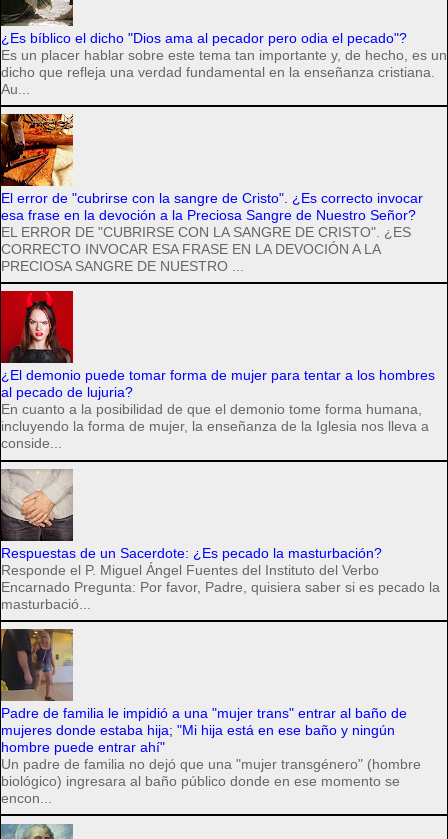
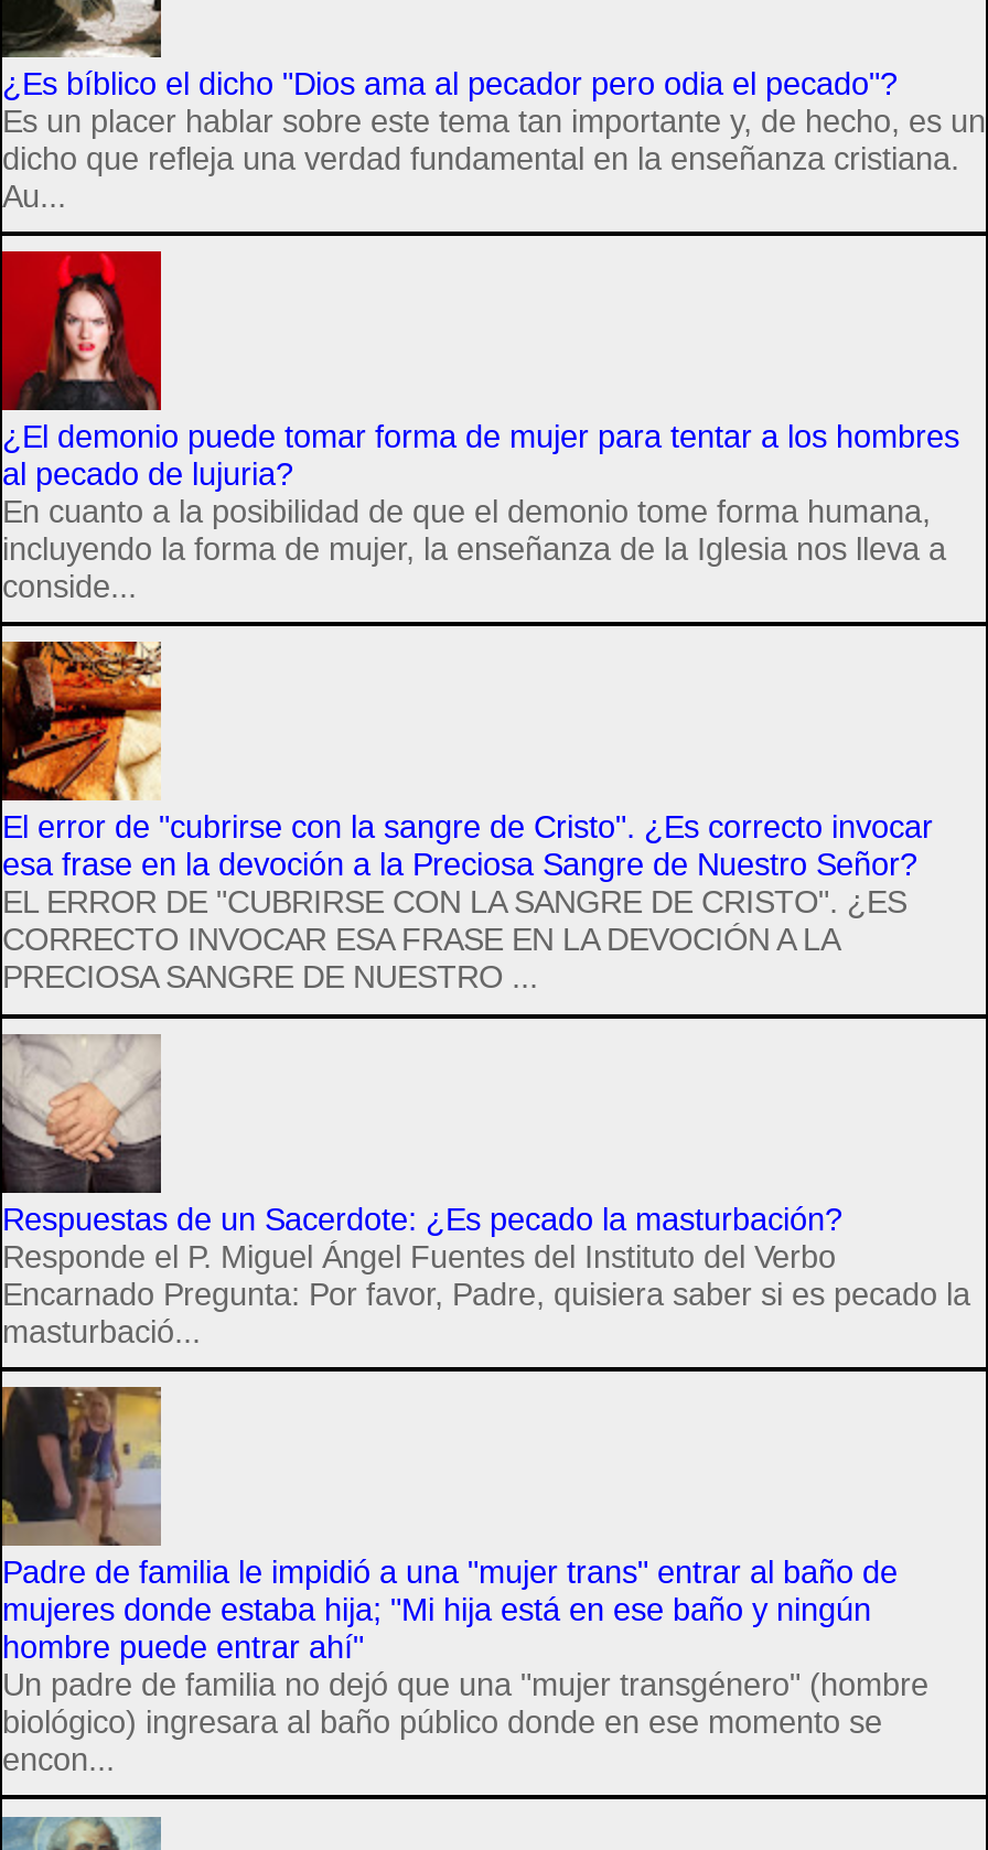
moved down: [image] | El error de "cubrirse con la sangre de Cristo". ¿Es correcto invocar | esa frase en la devoción a la Preciosa Sangre de Nuestro Señor? | EL ERROR DE "CUBRIRSE CON LA SANGRE DE CRISTO". ¿ES | CORRECTO INVOCAR ESA FRASE EN LA DEVOCIÓN A LA | PRECIOSA SANGRE DE NUESTRO ...

moved up: [image] | ¿El demonio puede tomar forma de mujer para tentar a los hombres | al pecado de lujuria? | En cuanto a la posibilidad de que el demonio tome forma humana, | incluyendo la forma de mujer, la enseñanza de la Iglesia nos lleva a | conside...
